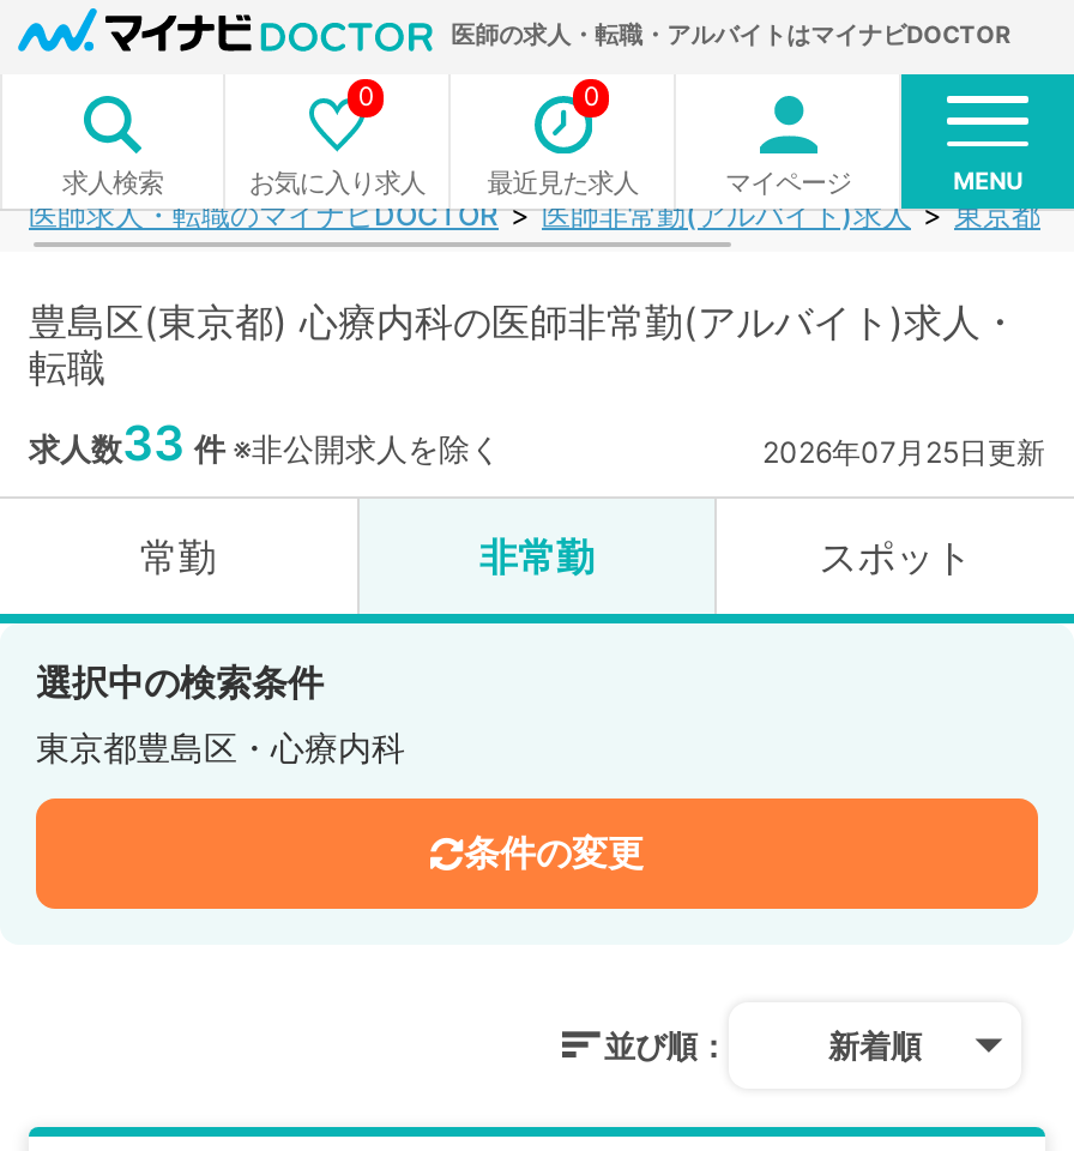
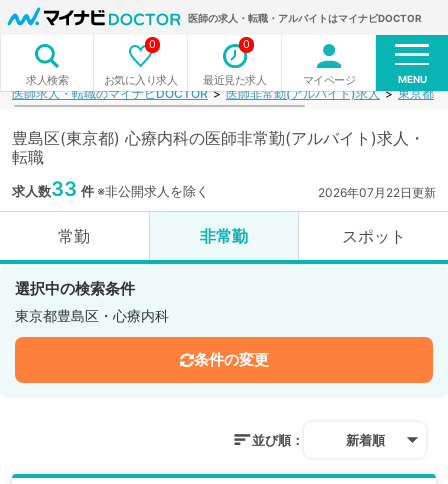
- 2026年07月25日更新
+ 2026年07月22日更新
